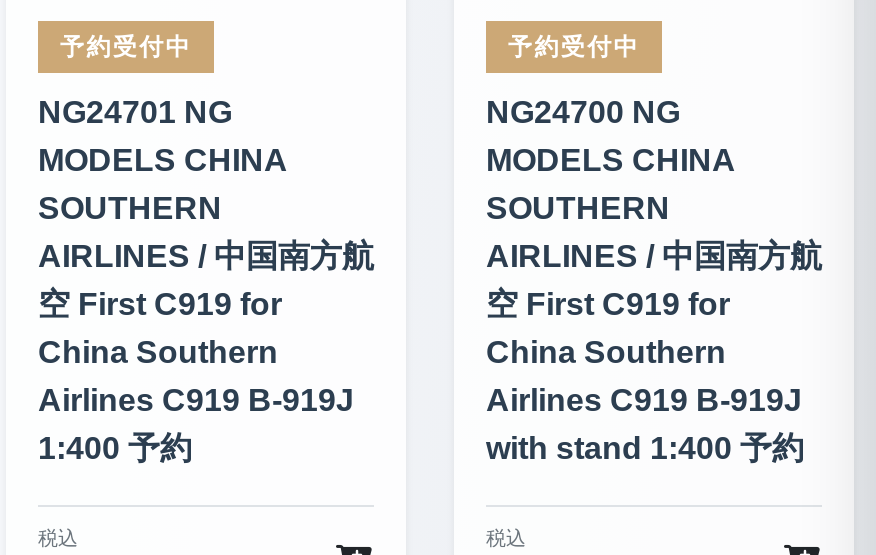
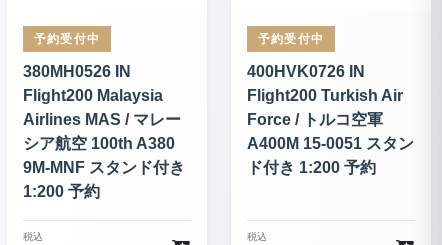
- NG24701 NG
- MODELS CHINA
- SOUTHERN
- AIRLINES / 中国南方航
- 空 First C919 for
- China Southern
- Airlines C919 B-919J
- 1:400 予約
+ 380MH0526 IN
+ Flight200 Malaysia
+ Airlines MAS / マレー
+ シア航空 100th A380
+ 9M-MNF スタンド付き
+ 1:200 予約

- NG24700 NG
- MODELS CHINA
- SOUTHERN
- AIRLINES / 中国南方航
- 空 First C919 for
- China Southern
- Airlines C919 B-919J
- with stand 1:400 予約
+ 400HVK0726 IN
+ Flight200 Turkish Air
+ Force / トルコ空軍
+ A400M 15-0051 スタン
+ ド付き 1:200 予約
